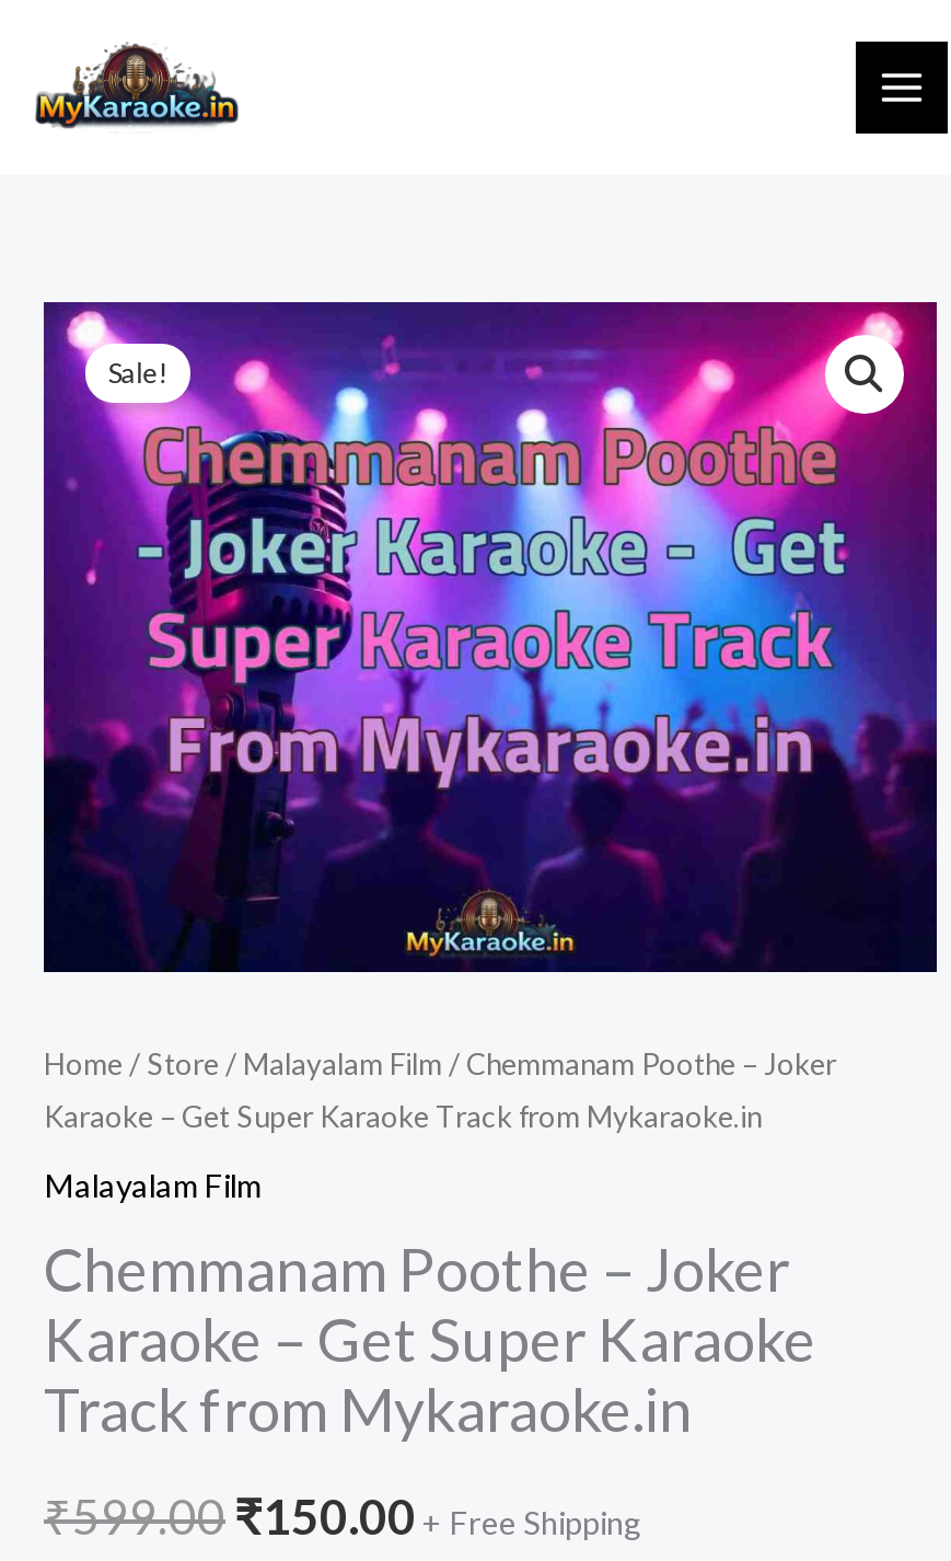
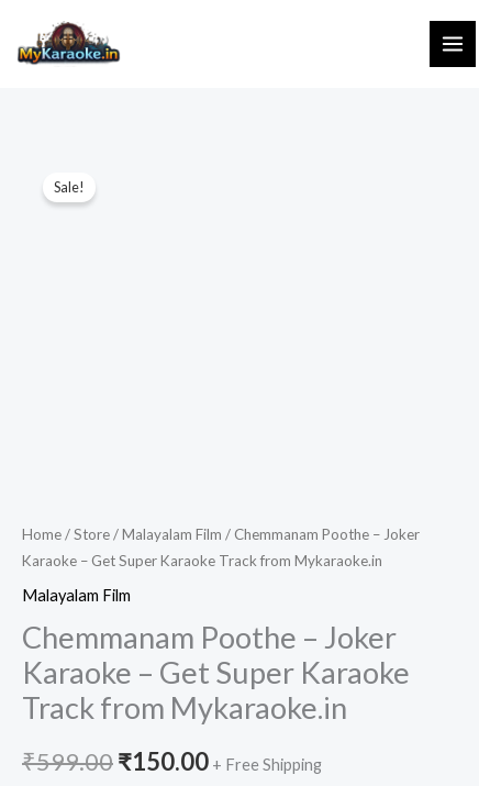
- [image]
